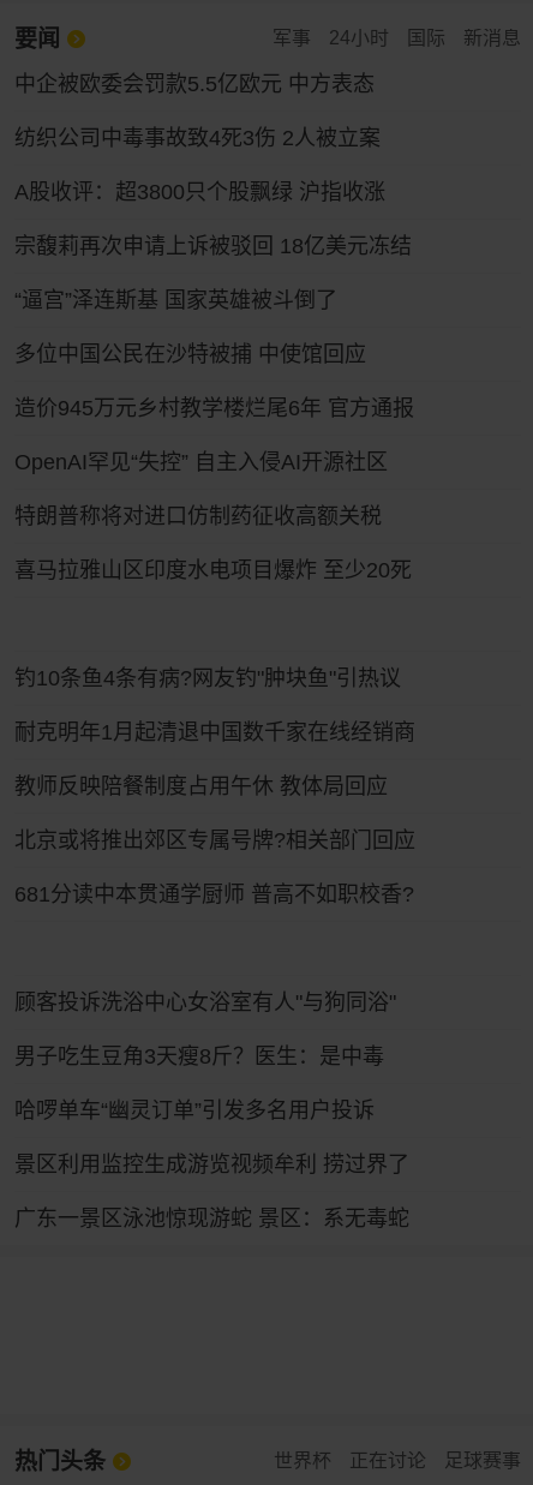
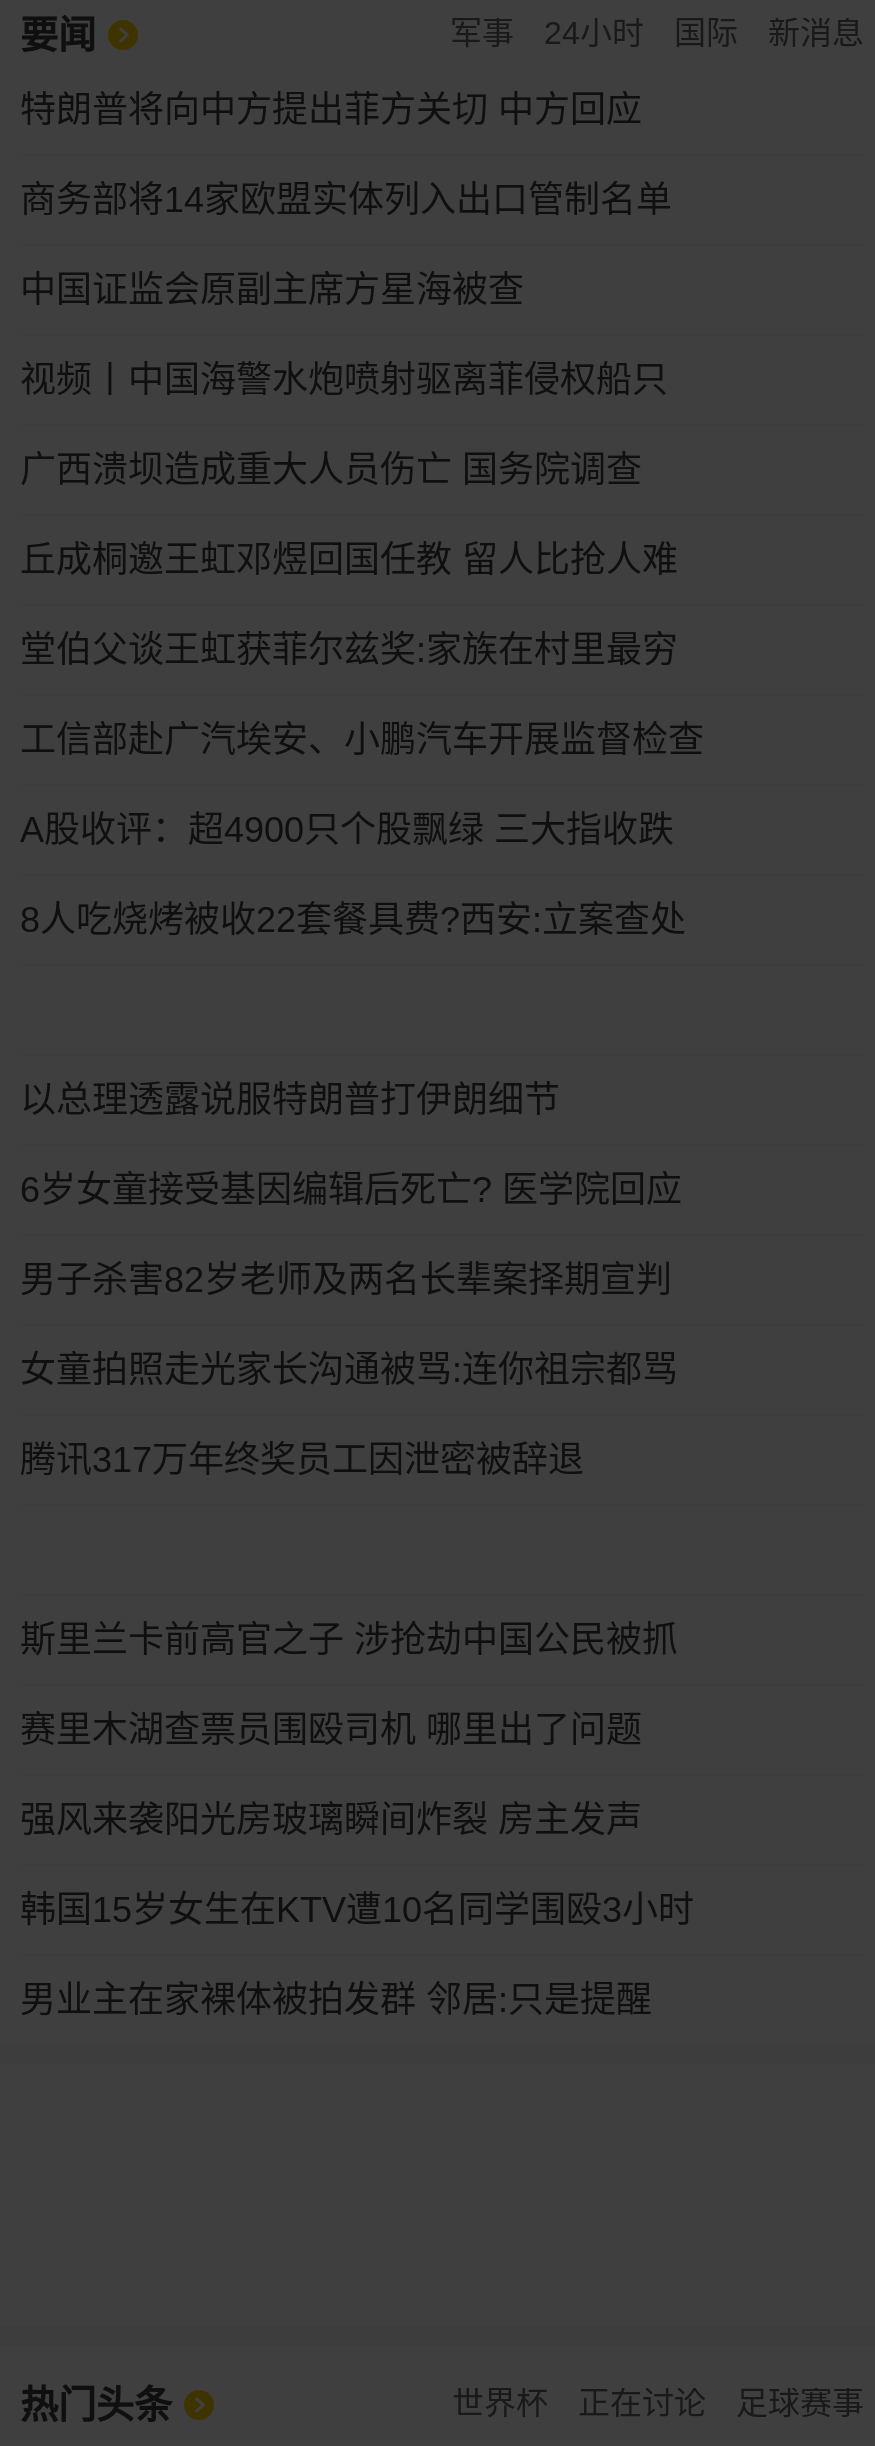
- 中企被欧委会罚款5.5亿欧元 中方表态
+ 特朗普将向中方提出菲方关切 中方回应

- 纺织公司中毒事故致4死3伤 2人被立案
+ 商务部将14家欧盟实体列入出口管制名单

- A股收评：超3800只个股飘绿 沪指收涨
+ 中国证监会原副主席方星海被查

- 宗馥莉再次申请上诉被驳回 18亿美元冻结
+ 视频丨中国海警水炮喷射驱离菲侵权船只

- “逼宫”泽连斯基 国家英雄被斗倒了
+ 广西溃坝造成重大人员伤亡 国务院调查

- 多位中国公民在沙特被捕 中使馆回应
+ 丘成桐邀王虹邓煜回国任教 留人比抢人难

- 造价945万元乡村教学楼烂尾6年 官方通报
+ 堂伯父谈王虹获菲尔兹奖:家族在村里最穷

- OpenAI罕见“失控” 自主入侵AI开源社区
+ 工信部赴广汽埃安、小鹏汽车开展监督检查

- 特朗普称将对进口仿制药征收高额关税
+ A股收评：超4900只个股飘绿 三大指收跌

- 喜马拉雅山区印度水电项目爆炸 至少20死
+ 8人吃烧烤被收22套餐具费?西安:立案查处

- 钓10条鱼4条有病?网友钓"肿块鱼"引热议
+ 以总理透露说服特朗普打伊朗细节

- 耐克明年1月起清退中国数千家在线经销商
+ 6岁女童接受基因编辑后死亡? 医学院回应

- 教师反映陪餐制度占用午休 教体局回应
+ 男子杀害82岁老师及两名长辈案择期宣判

- 北京或将推出郊区专属号牌?相关部门回应
+ 女童拍照走光家长沟通被骂:连你祖宗都骂

- 681分读中本贯通学厨师 普高不如职校香?
+ 腾讯317万年终奖员工因泄密被辞退

- 顾客投诉洗浴中心女浴室有人"与狗同浴"
+ 斯里兰卡前高官之子 涉抢劫中国公民被抓

- 男子吃生豆角3天瘦8斤？医生：是中毒
+ 赛里木湖查票员围殴司机 哪里出了问题

- 哈啰单车“幽灵订单”引发多名用户投诉
+ 强风来袭阳光房玻璃瞬间炸裂 房主发声

- 景区利用监控生成游览视频牟利 捞过界了
+ 韩国15岁女生在KTV遭10名同学围殴3小时

- 广东一景区泳池惊现游蛇 景区：系无毒蛇
+ 男业主在家裸体被拍发群 邻居:只是提醒
